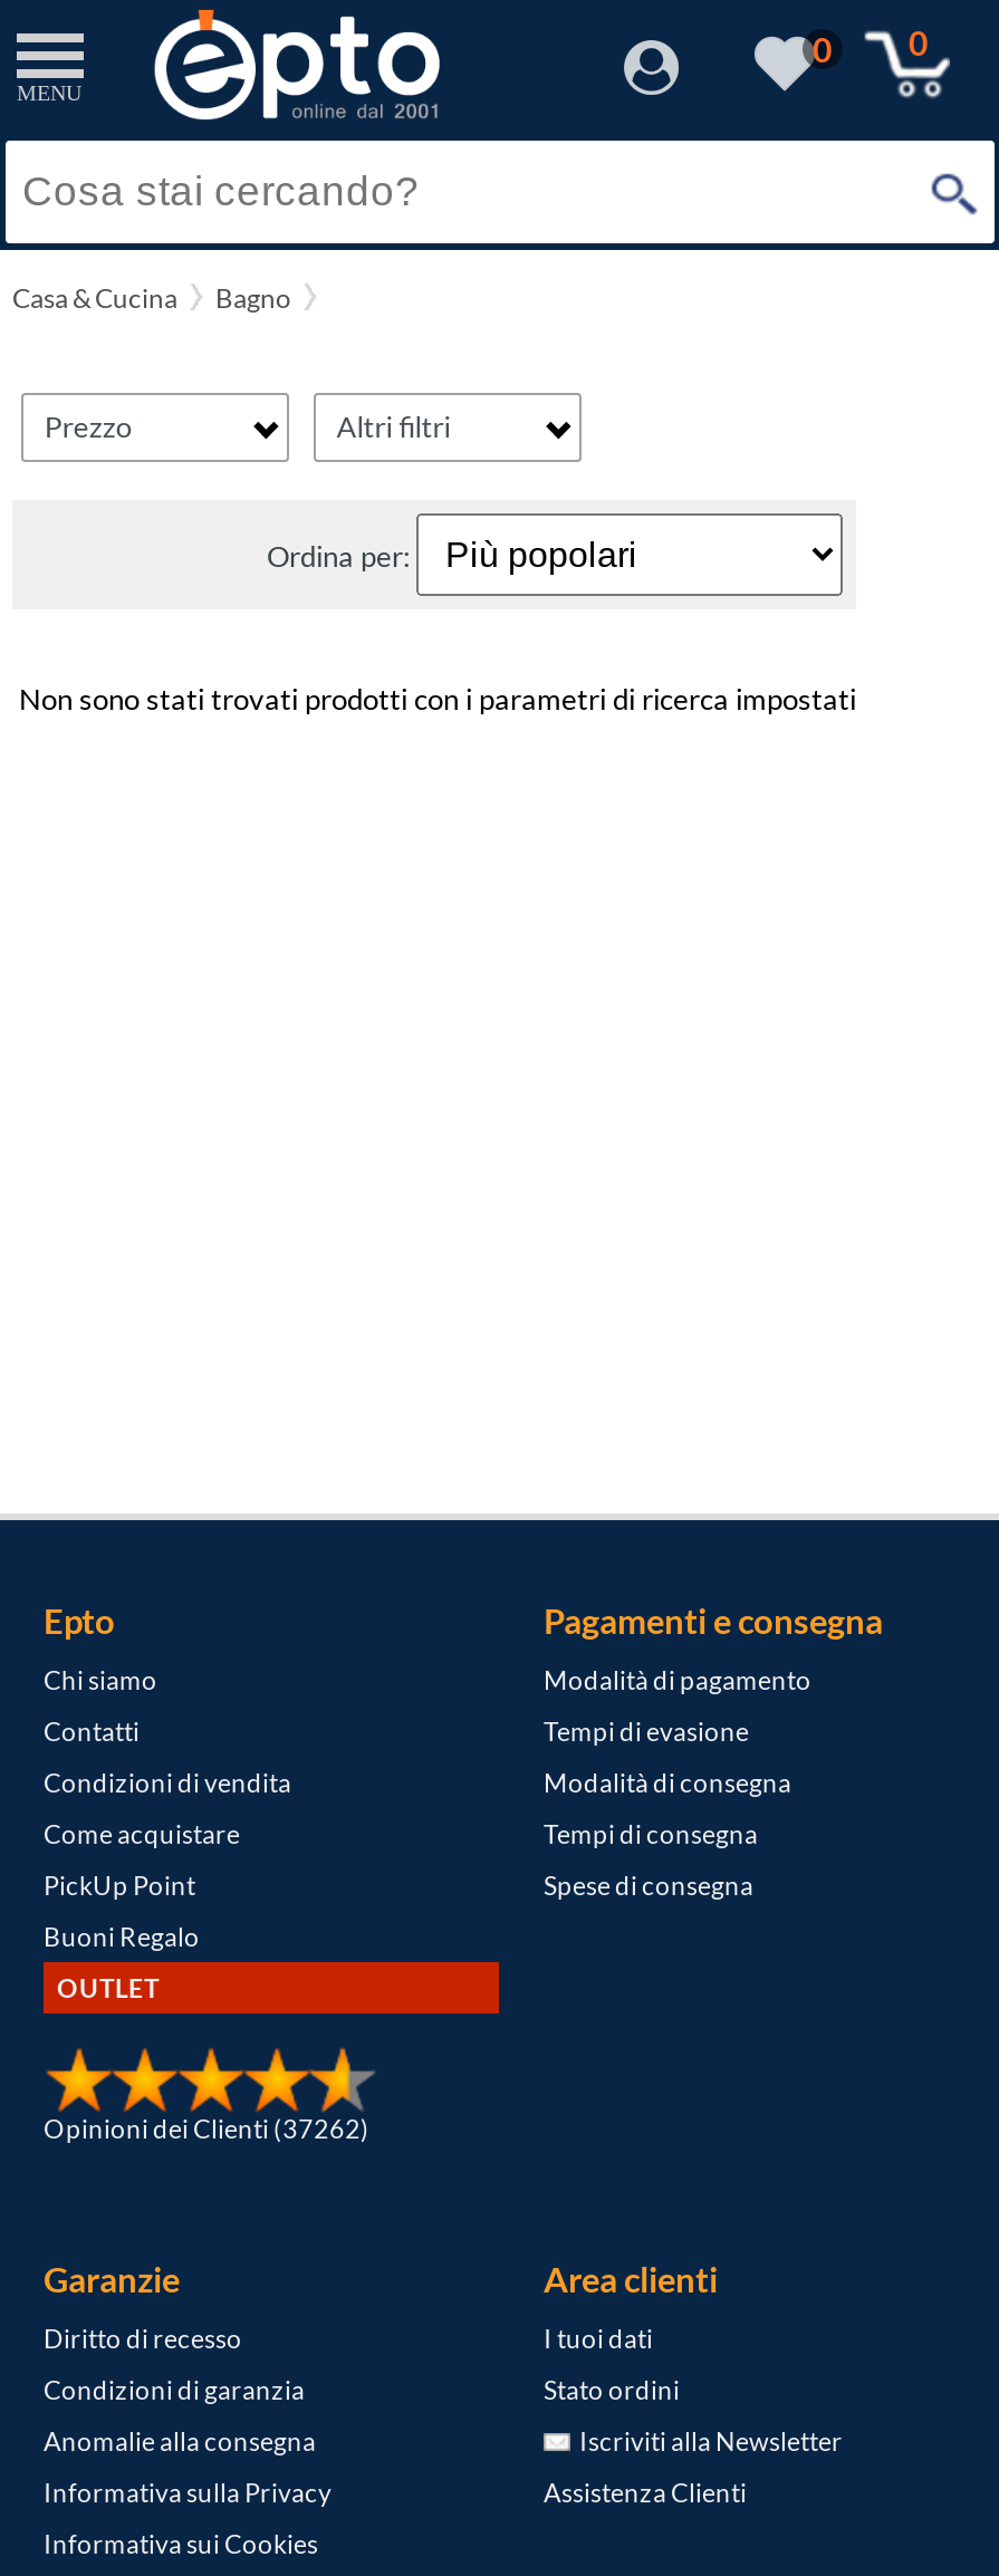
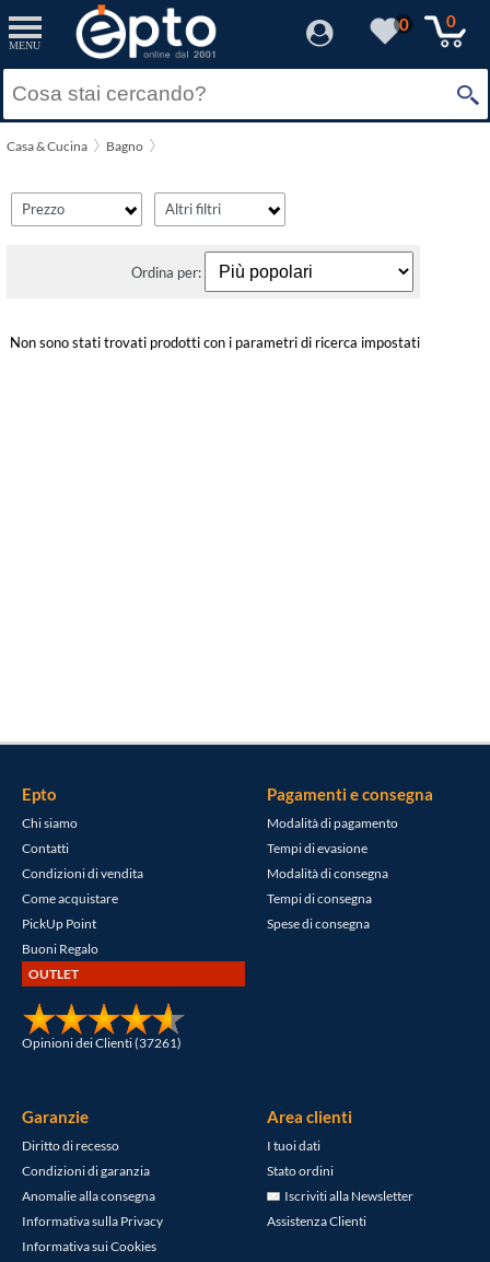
- Opinioni dei Clienti (37262)
+ Opinioni dei Clienti (37261)
